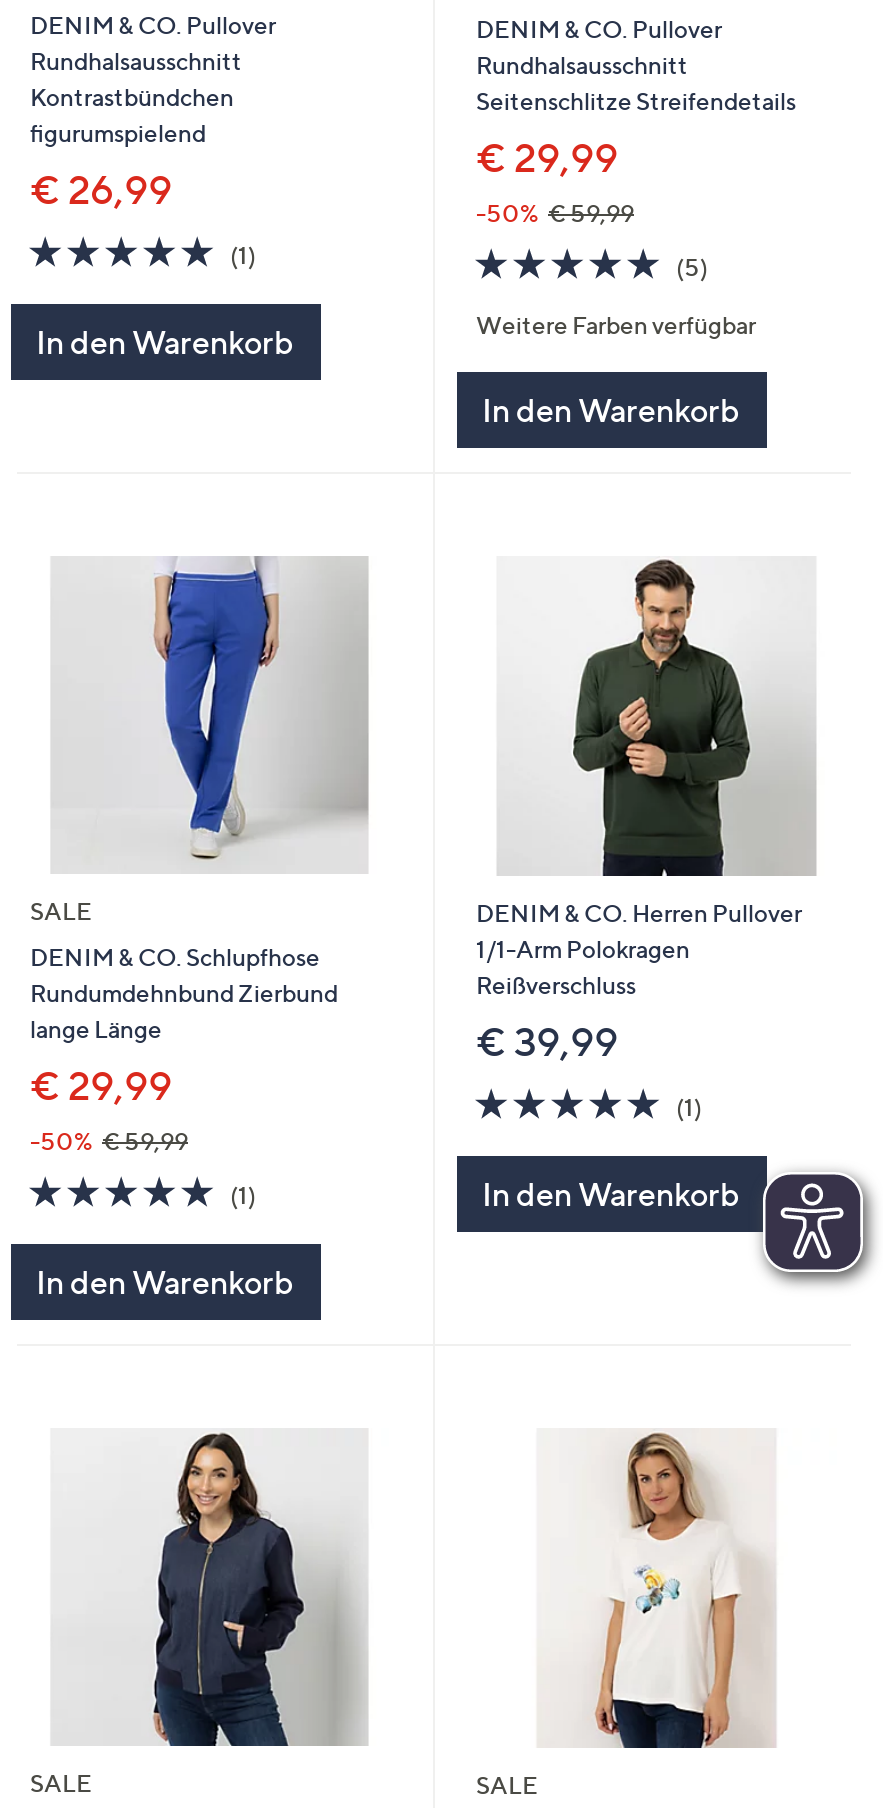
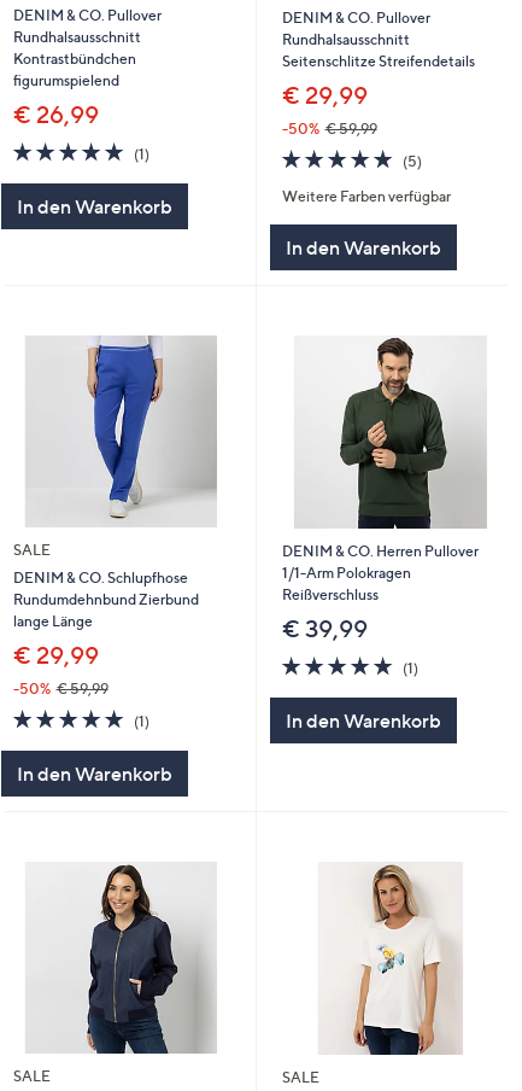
- [image]
